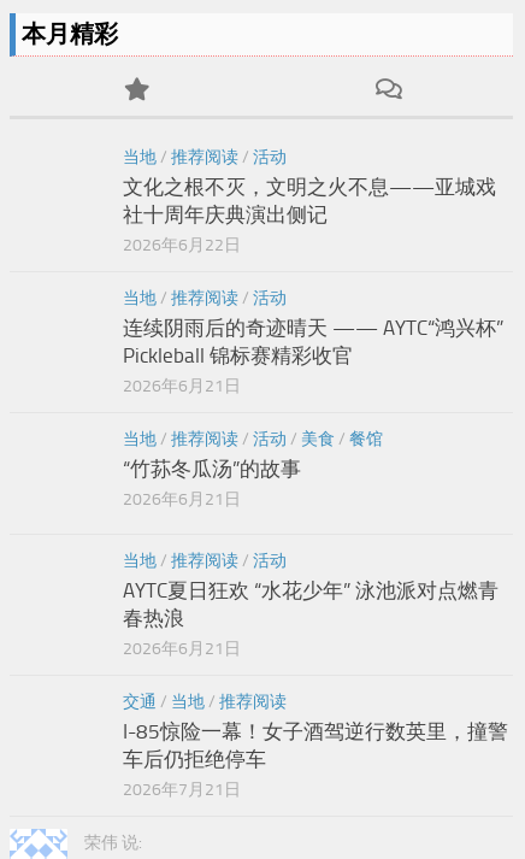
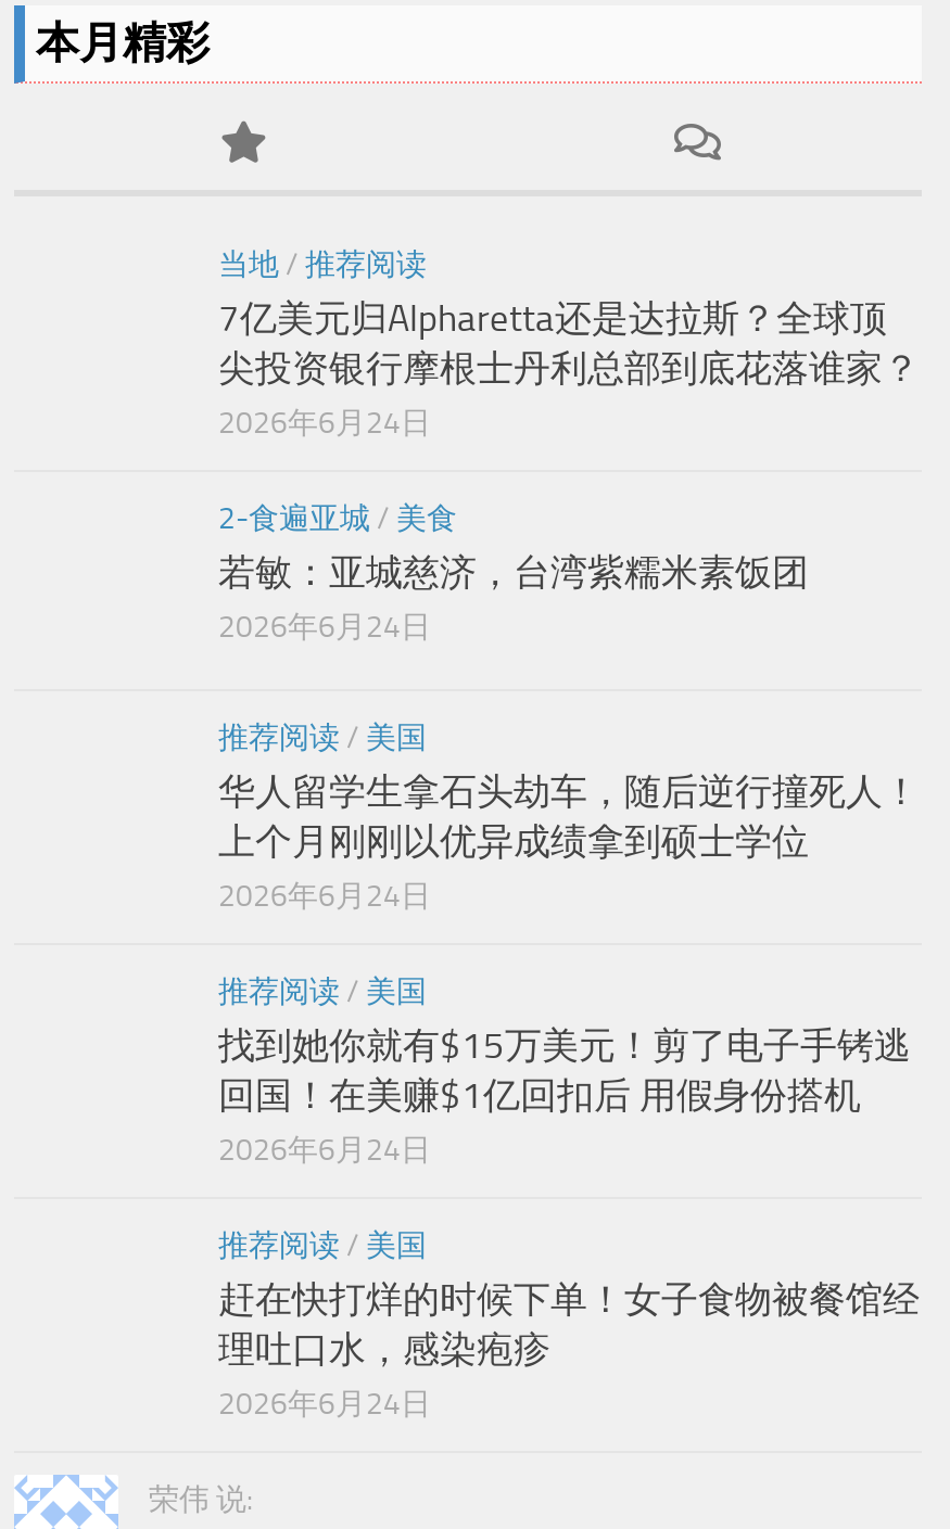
- 当地/推荐阅读/活动
- 文化之根不灭，文明之火不息——亚城戏
- 社十周年庆典演出侧记
- 2026年6月22日
+ 当地/推荐阅读
+ 7亿美元归Alpharetta还是达拉斯？全球顶
+ 尖投资银行摩根士丹利总部到底花落谁家？
+ 2026年6月24日

- 当地/推荐阅读/活动
- 连续阴雨后的奇迹晴天 —— AYTC“鸿兴杯”
- Pickleball 锦标赛精彩收官
- 2026年6月21日
+ 2-食遍亚城/美食
+ 若敏：亚城慈济，台湾紫糯米素饭团
+ 2026年6月24日

- 当地/推荐阅读/活动/美食/餐馆
- “竹荪冬瓜汤”的故事
- 2026年6月21日
+ 推荐阅读/美国
+ 华人留学生拿石头劫车，随后逆行撞死人！
+ 上个月刚刚以优异成绩拿到硕士学位
+ 2026年6月24日

- 当地/推荐阅读/活动
- AYTC夏日狂欢 “水花少年” 泳池派对点燃青
- 春热浪
- 2026年6月21日
+ 推荐阅读/美国
+ 找到她你就有$15万美元！剪了电子手铐逃
+ 回国！在美赚$1亿回扣后 用假身份搭机
+ 2026年6月24日

- 交通/当地/推荐阅读
- I-85惊险一幕！女子酒驾逆行数英里，撞警
- 车后仍拒绝停车
- 2026年7月21日
+ 推荐阅读/美国
+ 赶在快打烊的时候下单！女子食物被餐馆经
+ 理吐口水，感染疱疹
+ 2026年6月24日
